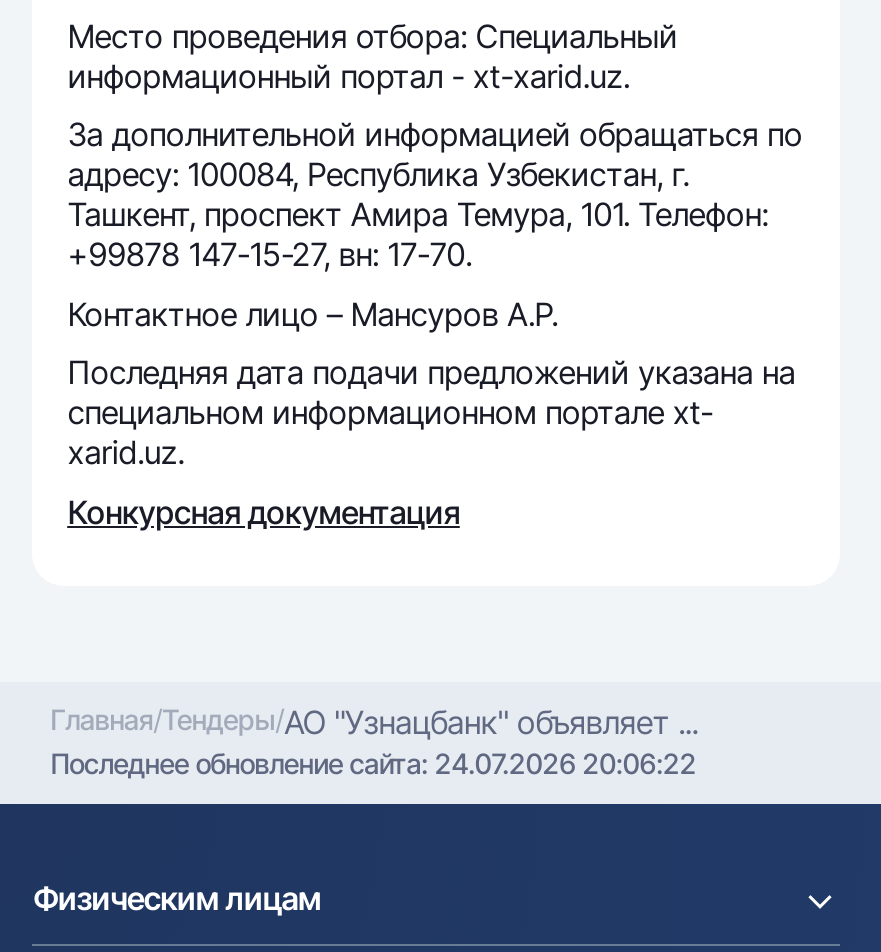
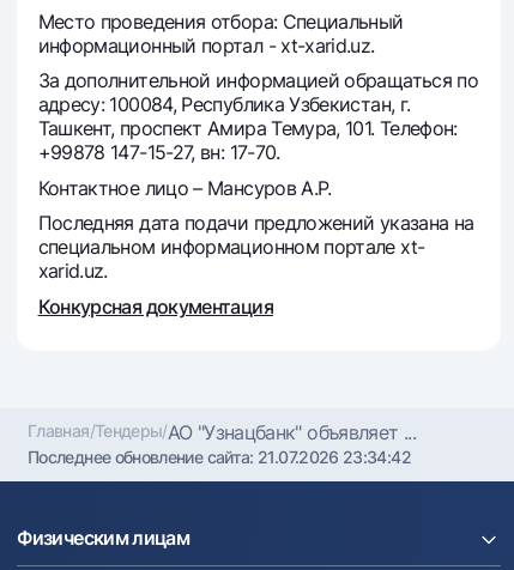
- Последнее обновление сайта: 24.07.2026 20:06:22
+ Последнее обновление сайта: 21.07.2026 23:34:42
